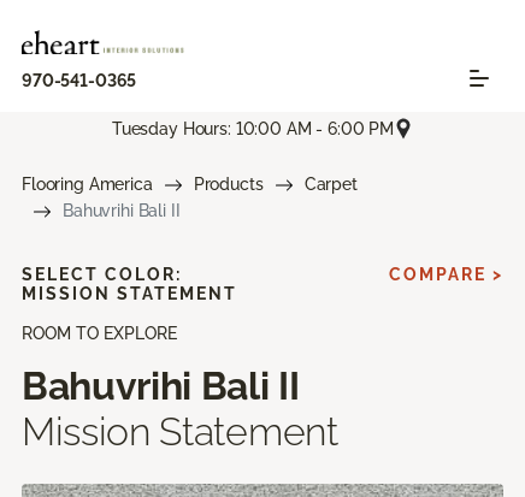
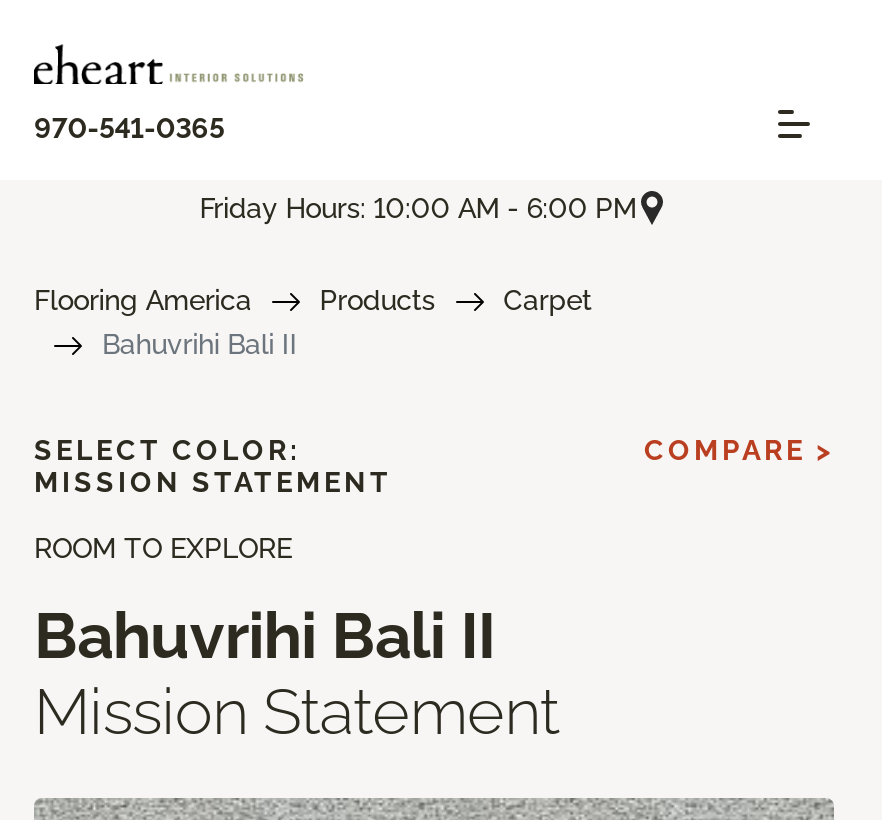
- Tuesday Hours: 10:00 AM - 6:00 PM
+ Friday Hours: 10:00 AM - 6:00 PM
